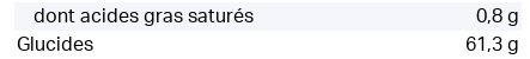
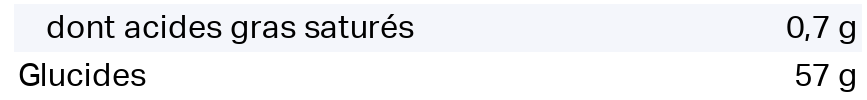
- 0,8 g
+ 0,7 g

- 61,3 g
+ 57 g
